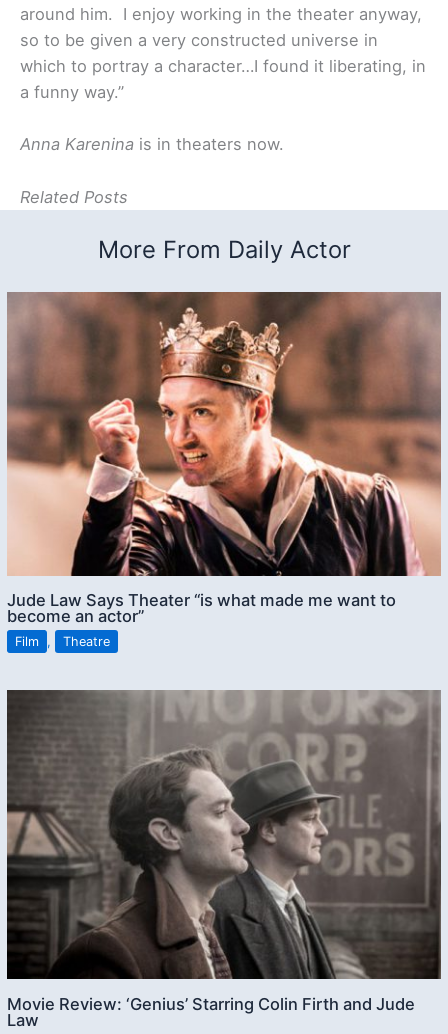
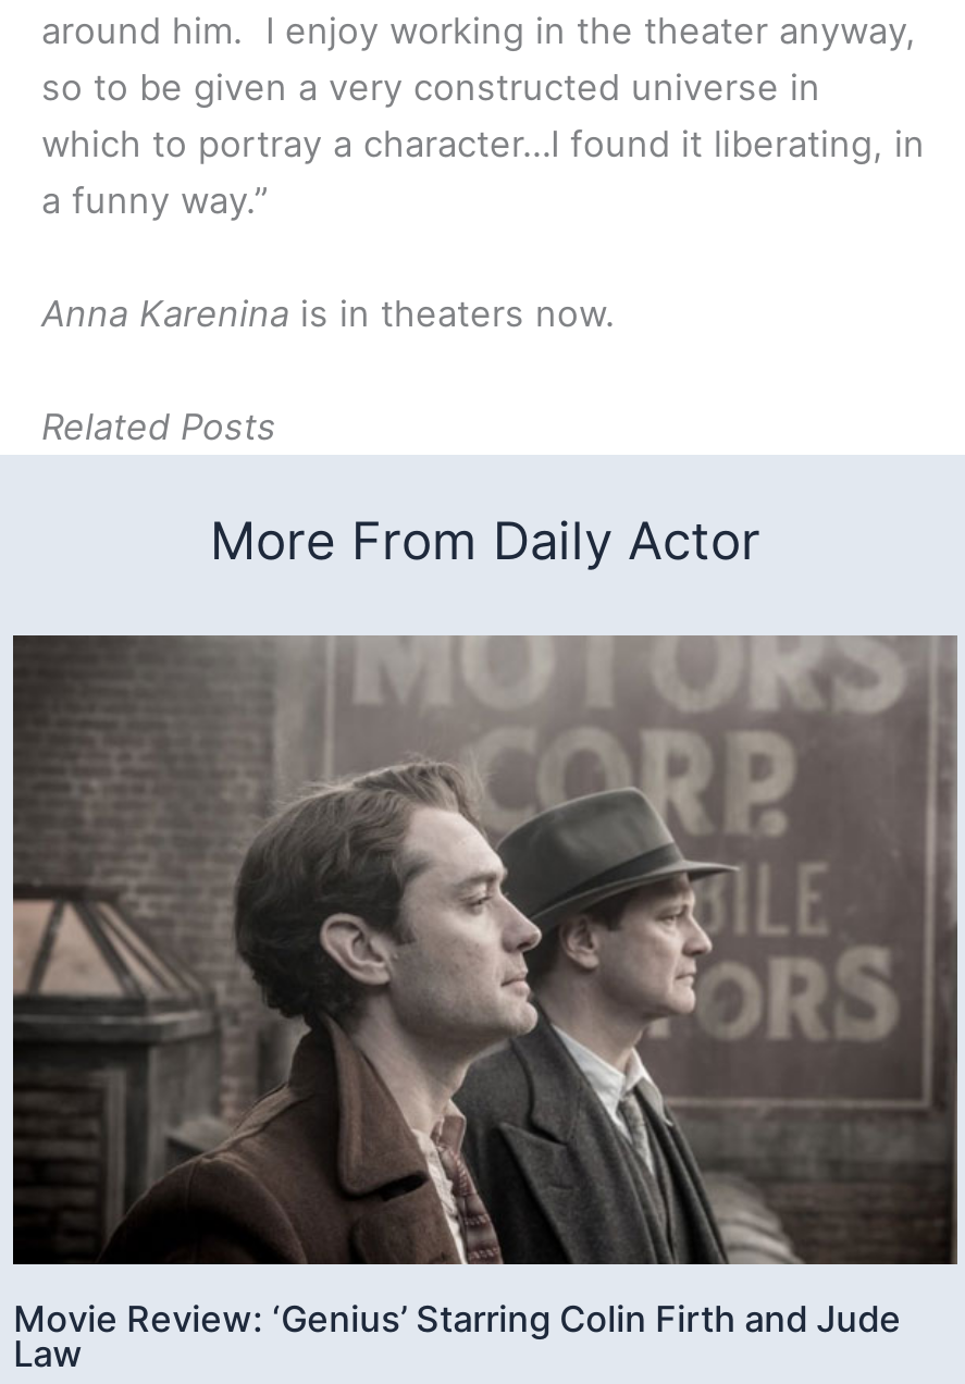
- [image]
- Jude Law Says Theater “is what made me want to
- become an actor”
- Film , Theatre
